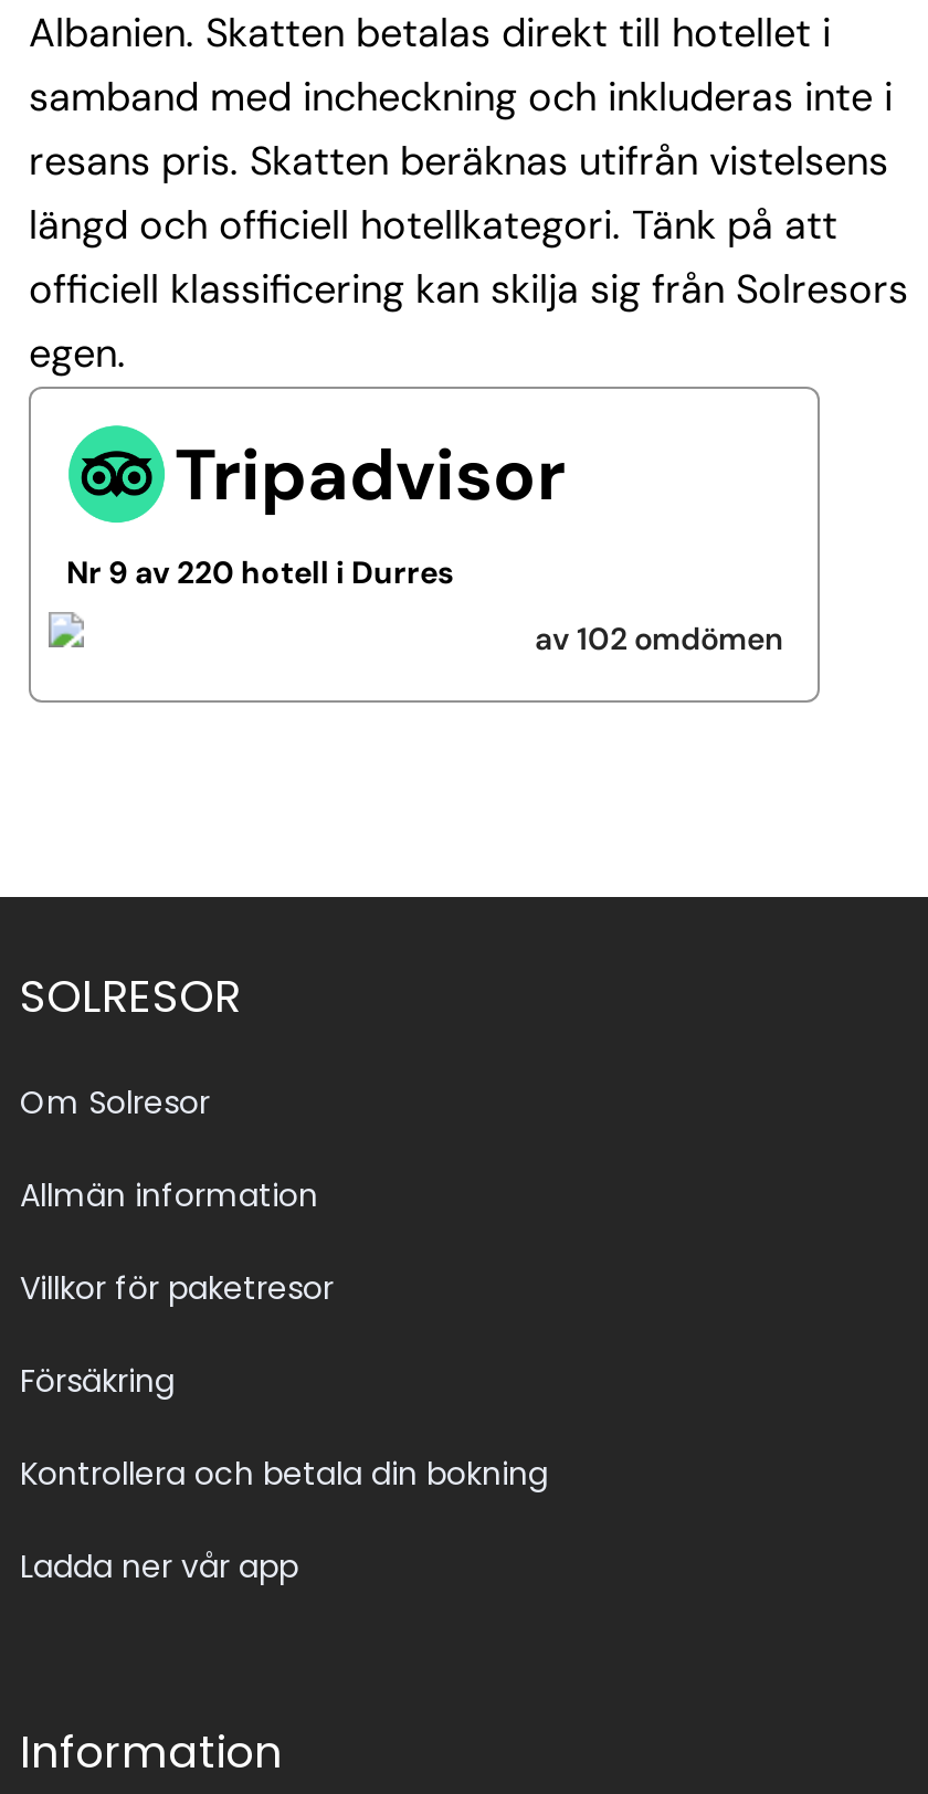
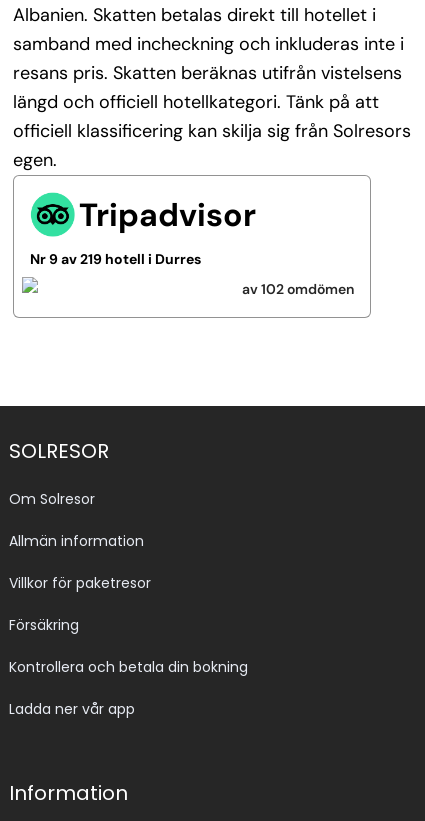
- Nr 9 av 220 hotell i Durres
+ Nr 9 av 219 hotell i Durres
